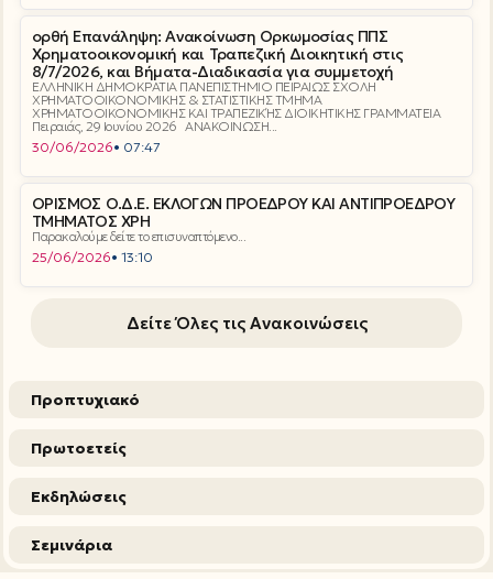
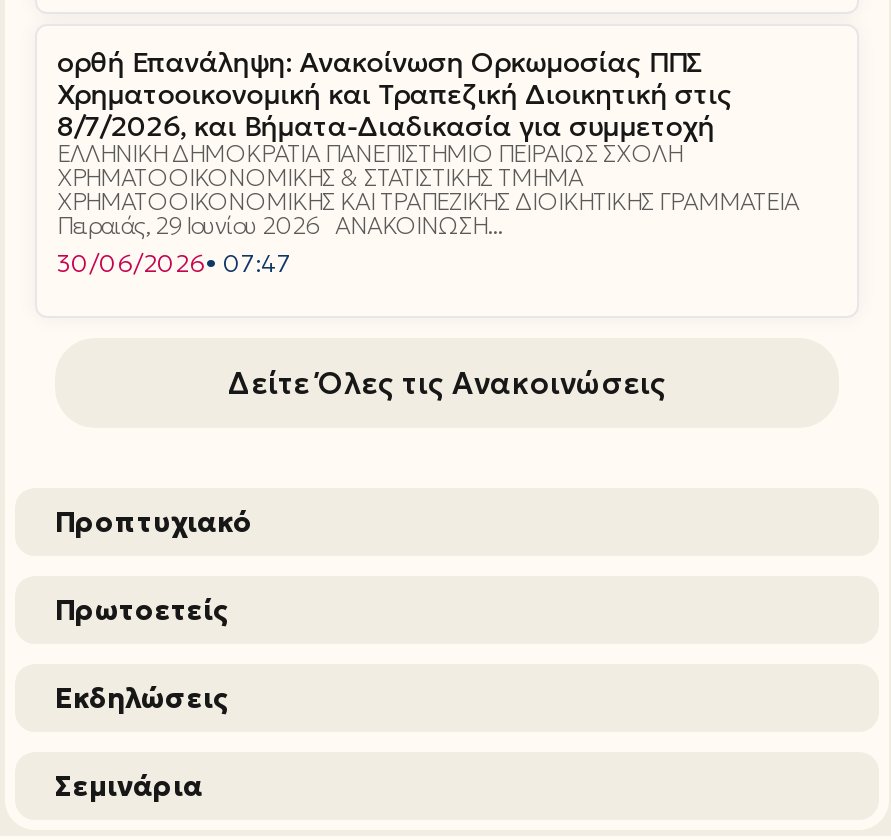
- ΟΡΙΣΜΟΣ Ο.Δ.Ε. ΕΚΛΟΓΩΝ ΠΡΟΕΔΡΟΥ ΚΑΙ ΑΝΤΙΠΡΟΕΔΡΟΥ
- ΤΜΗΜΑΤΟΣ ΧΡΗ
- Παρακαλούμε δείτε το επισυναπτόμενο...
- 25/06/2026• 13:10
